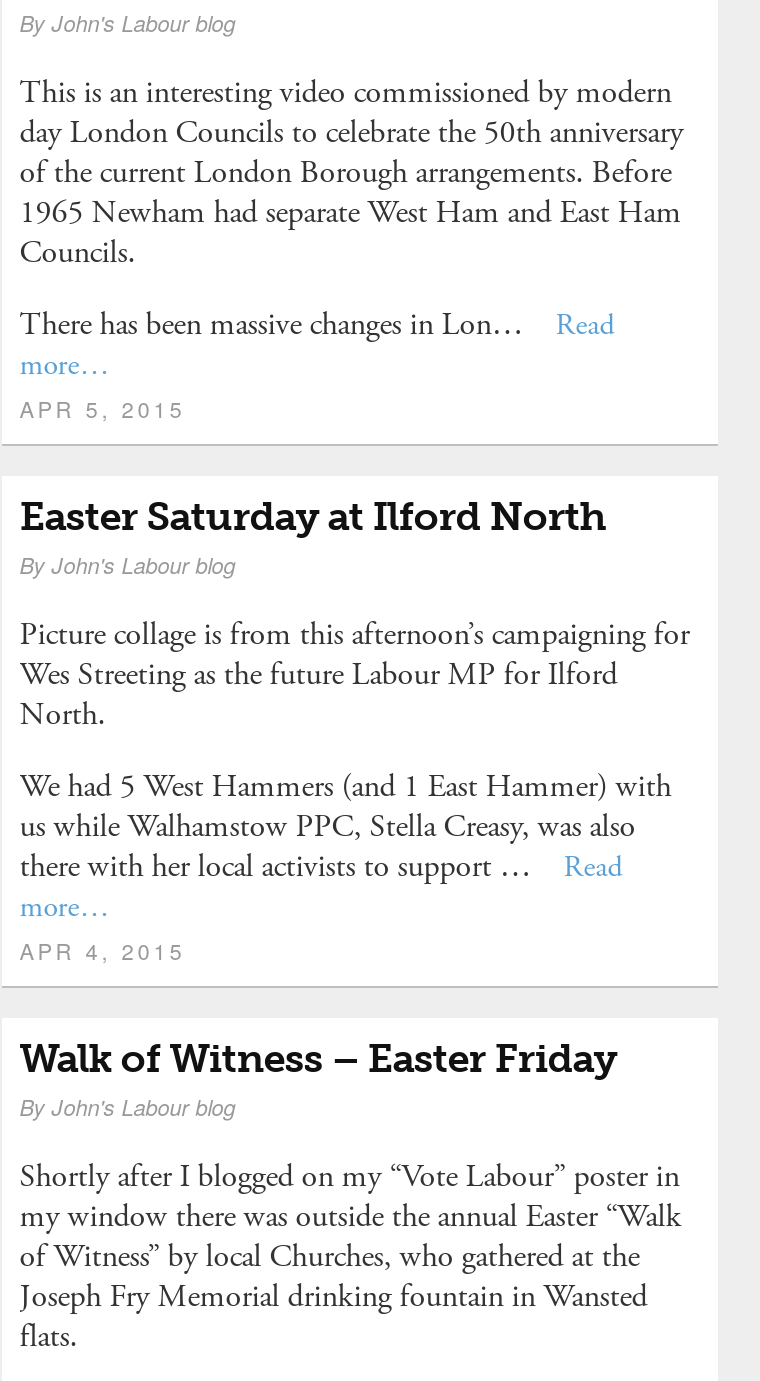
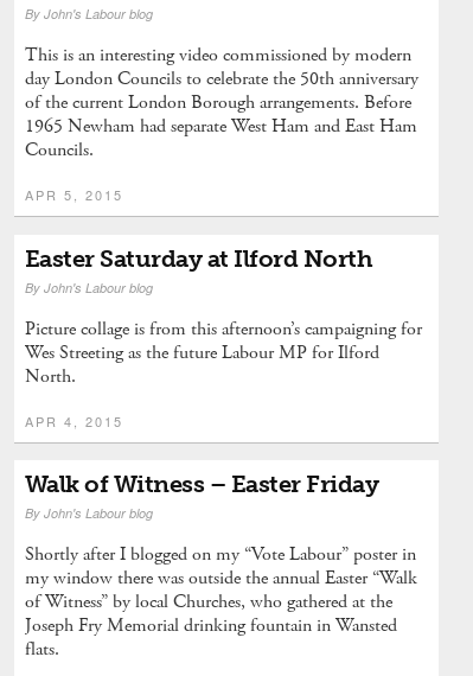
- There has been massive changes in Lon…
- Read
- more…

- We had 5 West Hammers (and 1 East Hammer) with
- us while Walhamstow PPC, Stella Creasy, was also
- there with her local activists to support …
- Read
- more…
